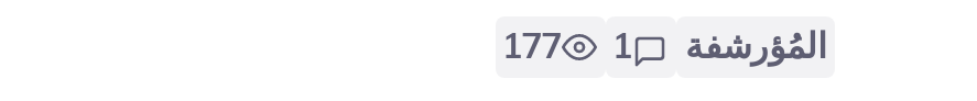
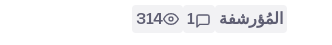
- المُؤرشفة 1 177
+ المُؤرشفة 1 314
